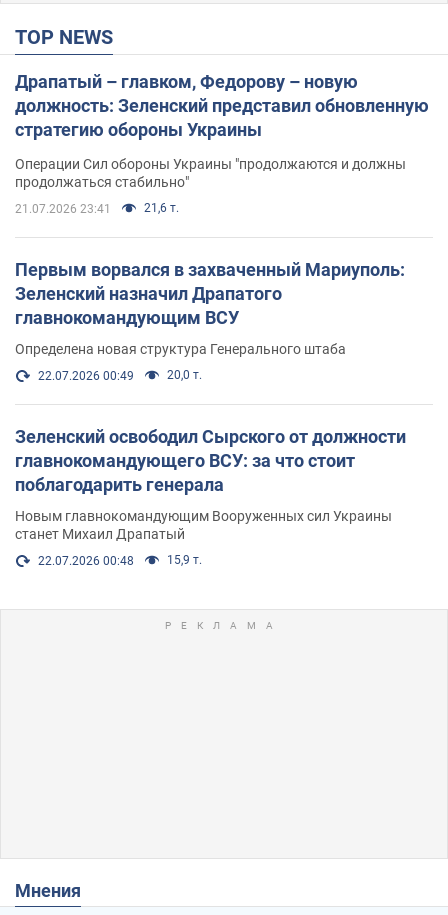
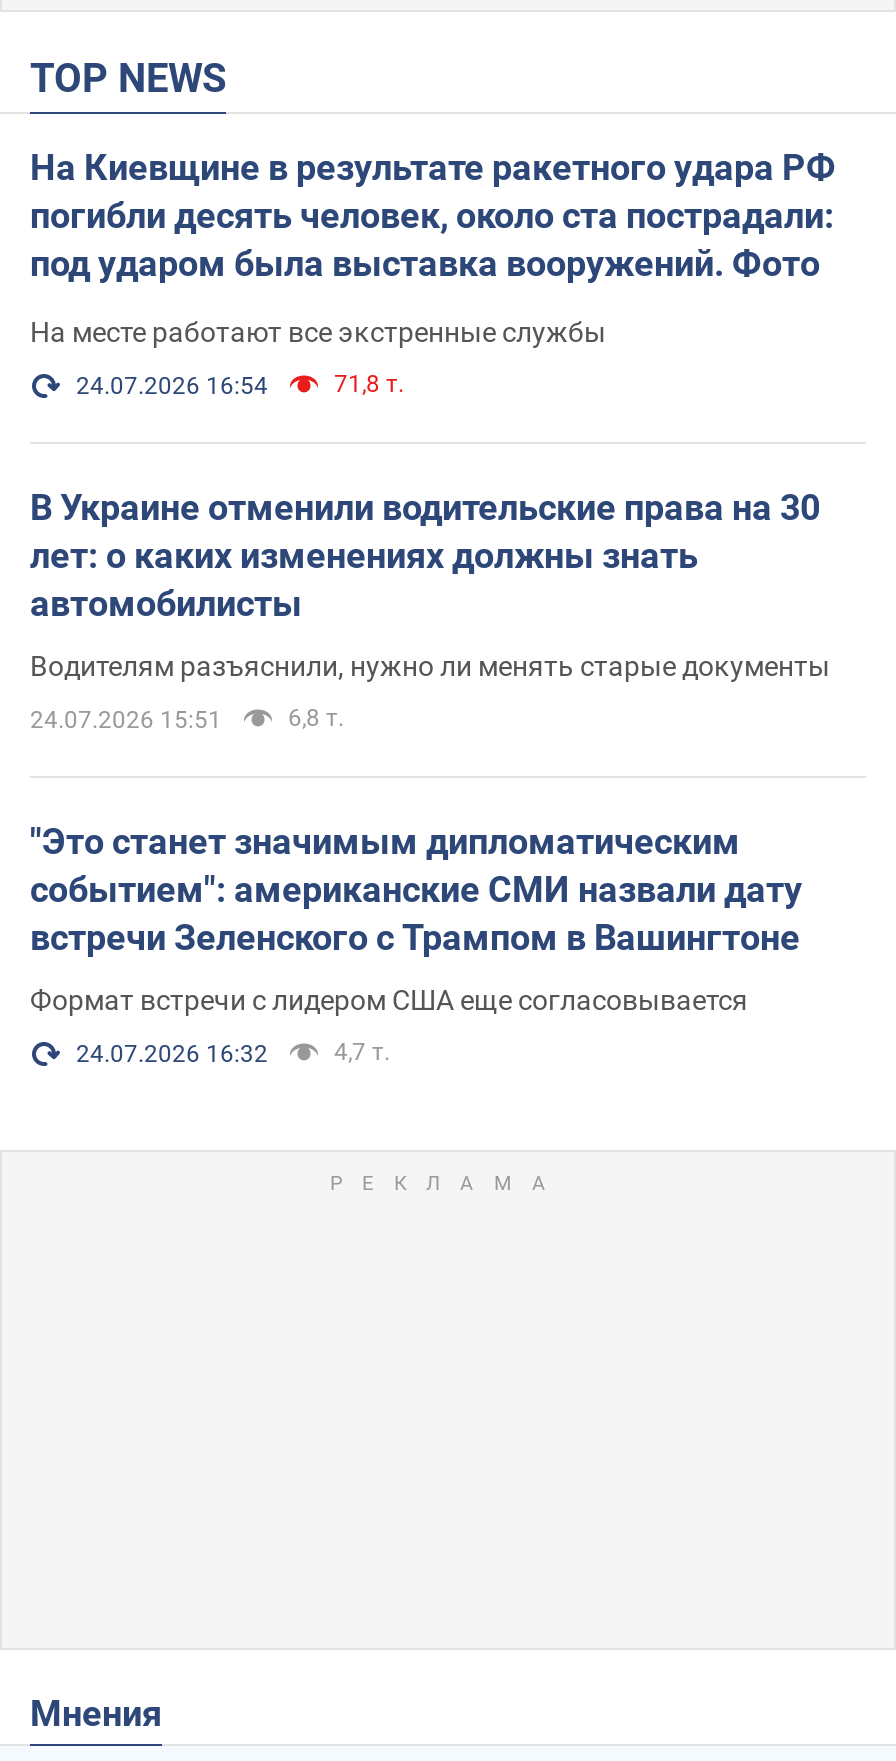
- Драпатый – главком, Федорову – новую
- должность: Зеленский представил обновленную
- стратегию обороны Украины
+ На Киевщине в результате ракетного удара РФ
+ погибли десять человек, около ста пострадали:
+ под ударом была выставка вооружений. Фото

- Операции Сил обороны Украины "продолжаются и должны
- продолжаться стабильно"
+ На месте работают все экстренные службы

- 21.07.2026 23:41
- 21,6 т.
+ 24.07.2026 16:54
+ 71,8 т.

- Первым ворвался в захваченный Мариуполь:
- Зеленский назначил Драпатого
- главнокомандующим ВСУ
+ В Украине отменили водительские права на 30
+ лет: о каких изменениях должны знать
+ автомобилисты

- Определена новая структура Генерального штаба
+ Водителям разъяснили, нужно ли менять старые документы

- 22.07.2026 00:49
- 20,0 т.
+ 24.07.2026 15:51
+ 6,8 т.

- Зеленский освободил Сырского от должности
- главнокомандующего ВСУ: за что стоит
- поблагодарить генерала
+ "Это станет значимым дипломатическим
+ событием": американские СМИ назвали дату
+ встречи Зеленского с Трампом в Вашингтоне

- Новым главнокомандующим Вооруженных сил Украины
- станет Михаил Драпатый
+ Формат встречи с лидером США еще согласовывается

- 22.07.2026 00:48
- 15,9 т.
+ 24.07.2026 16:32
+ 4,7 т.
